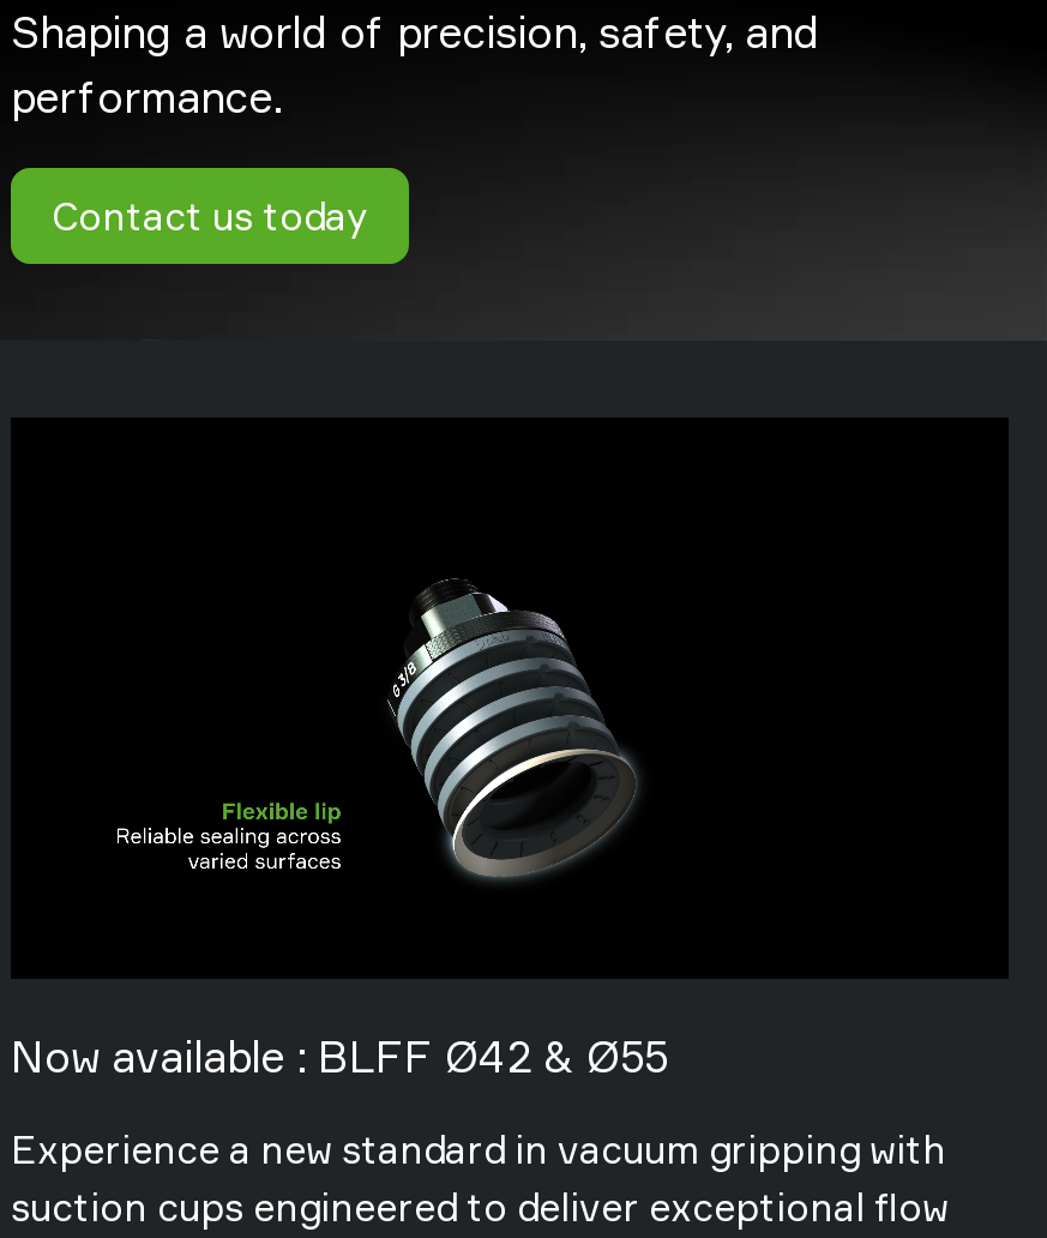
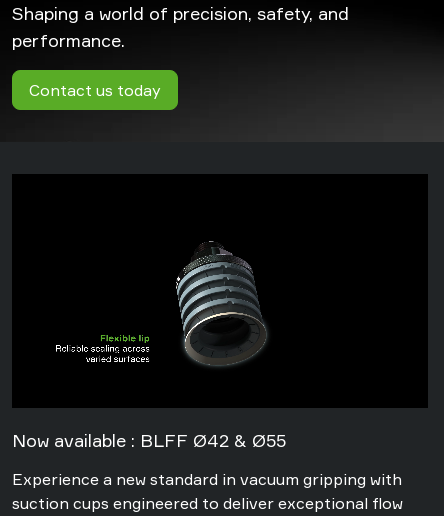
- [image]
+ [image]
